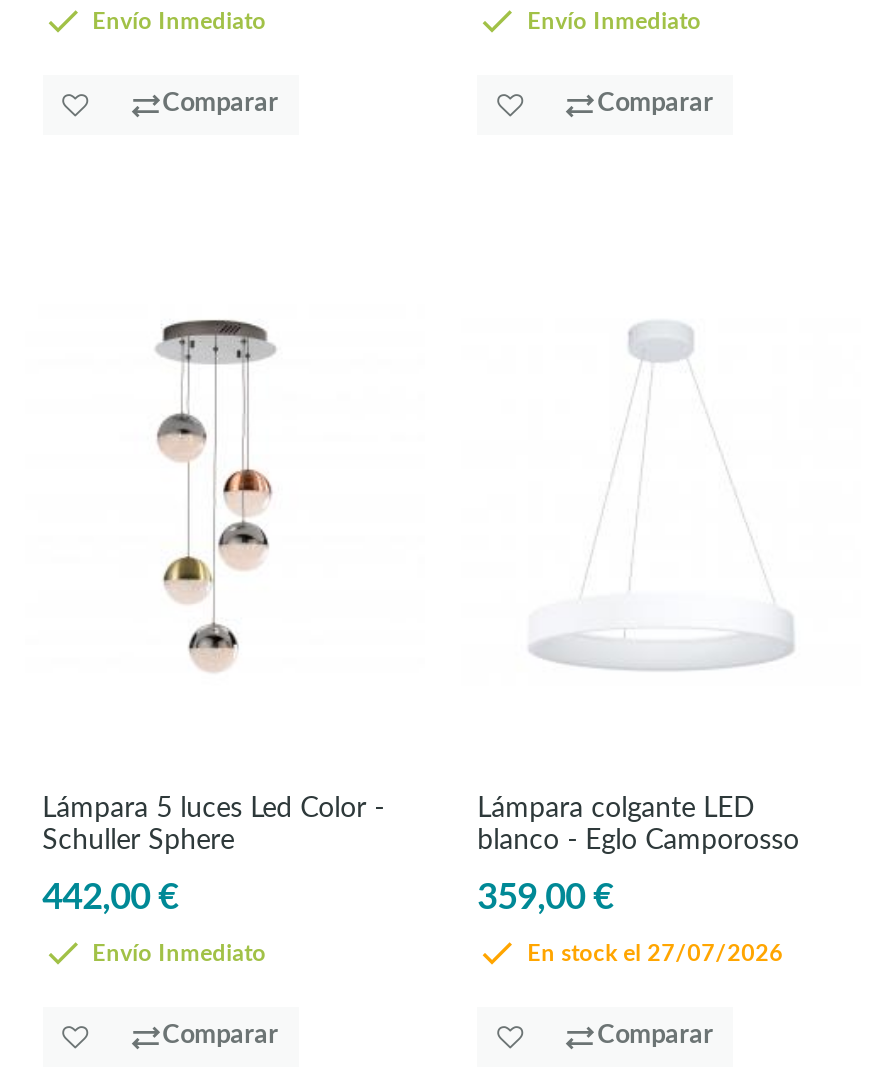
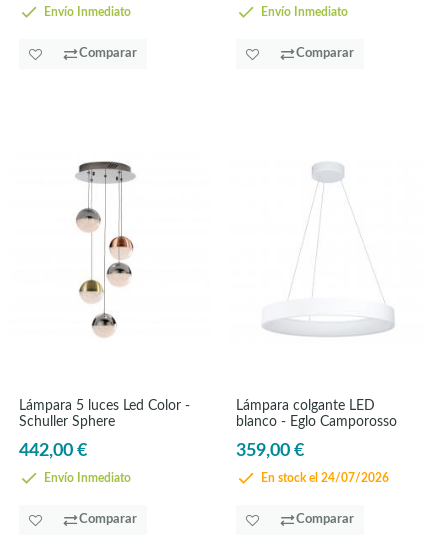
- En stock el 27/07/2026
+ En stock el 24/07/2026
